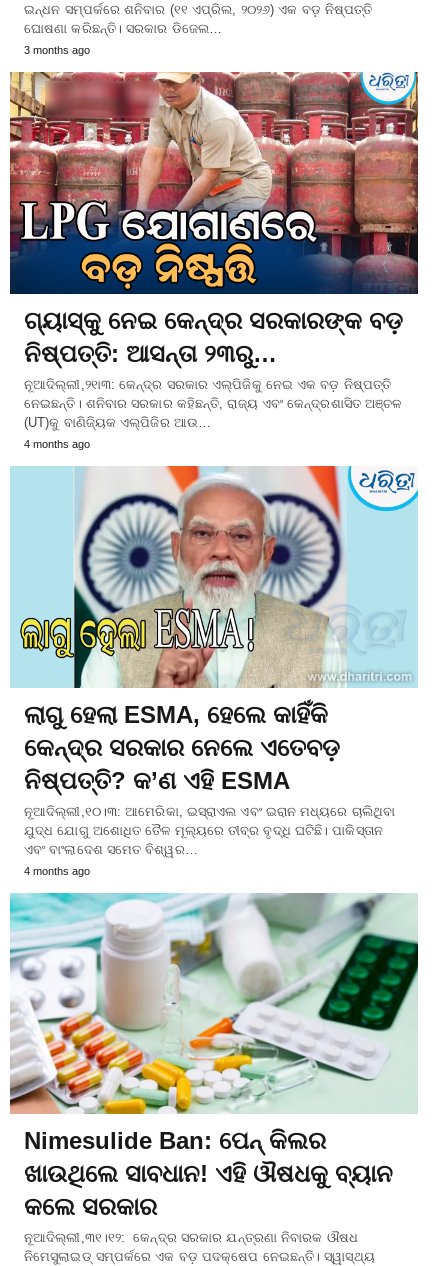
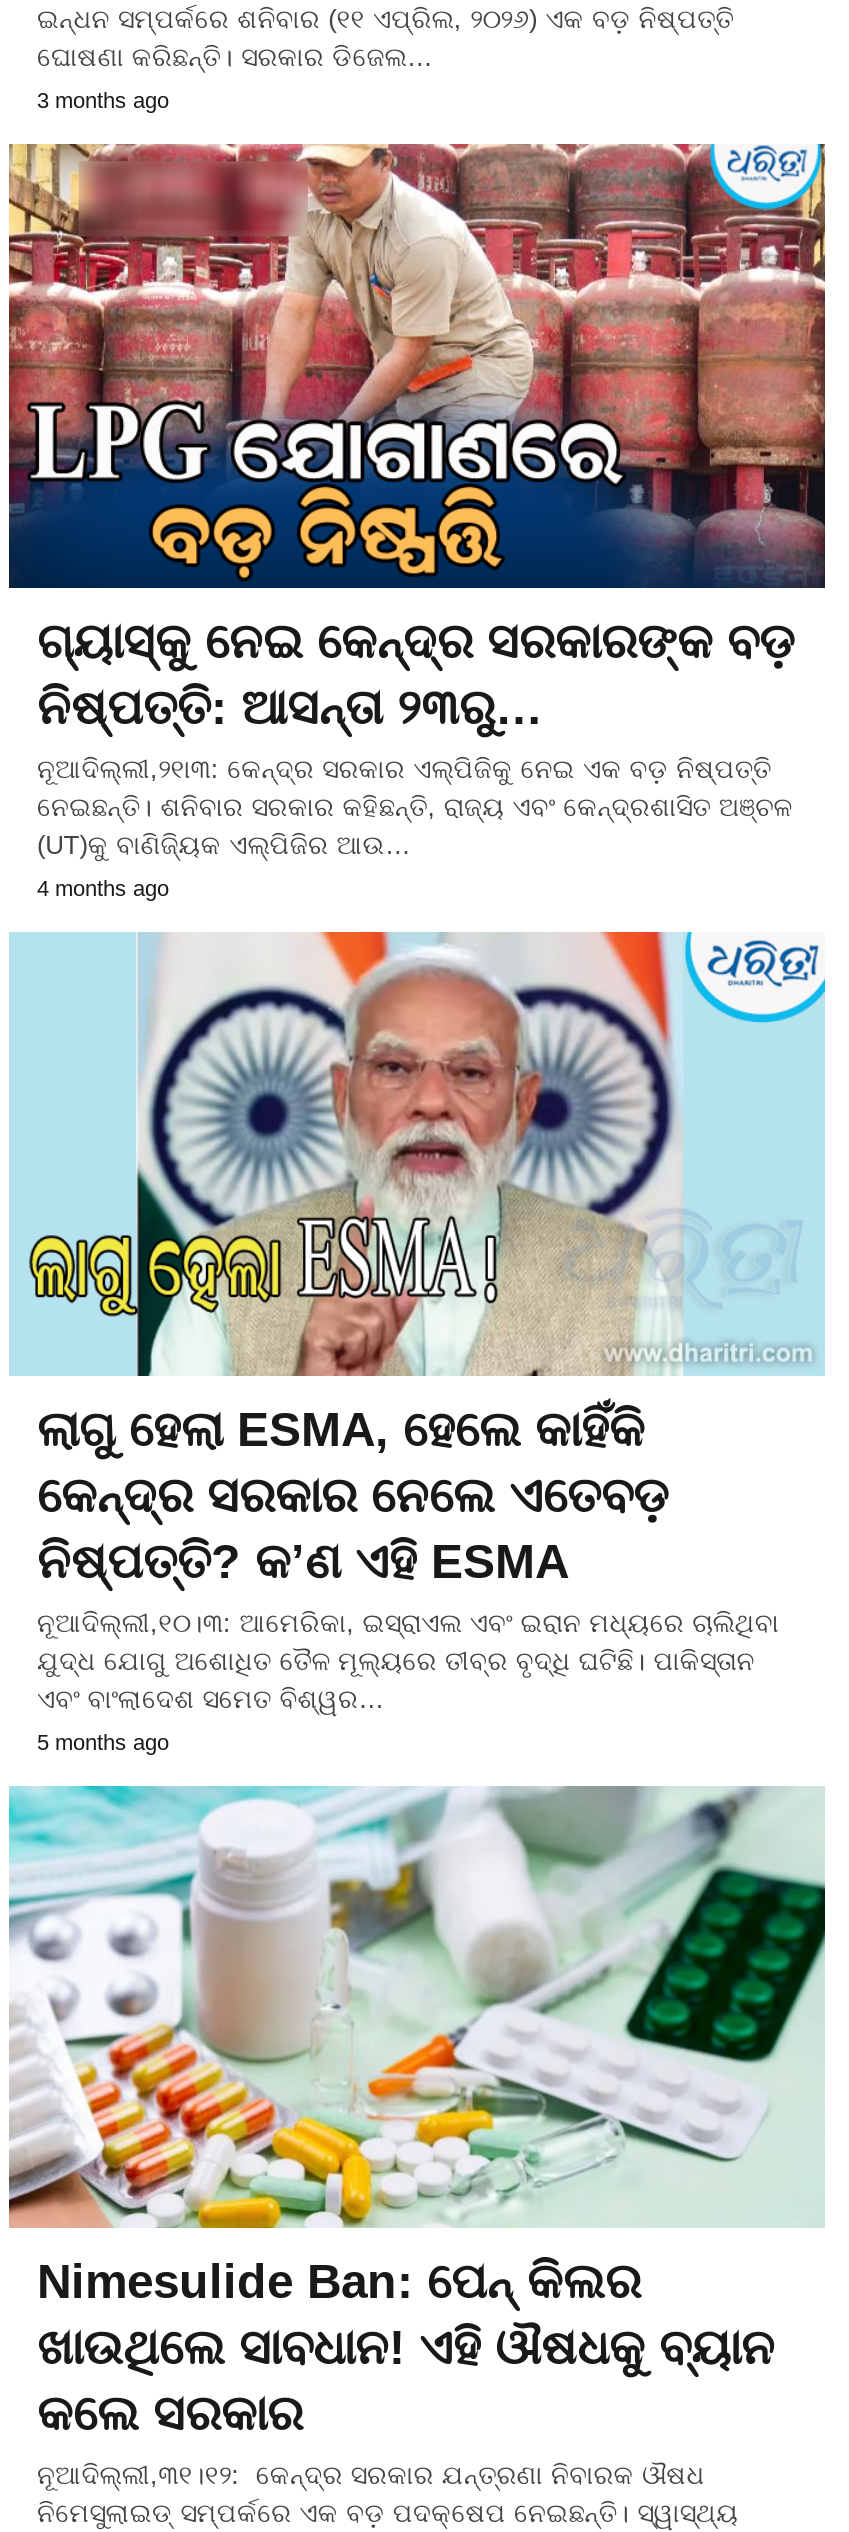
- 4 months ago
+ 5 months ago
